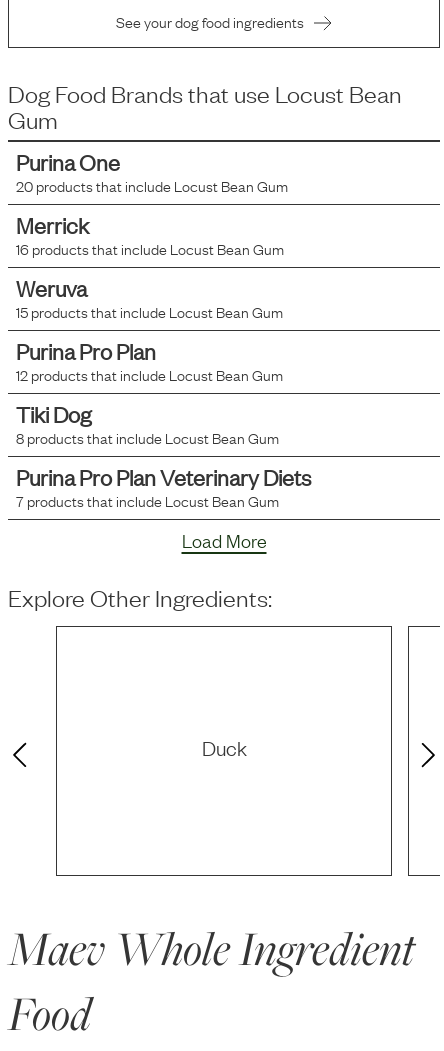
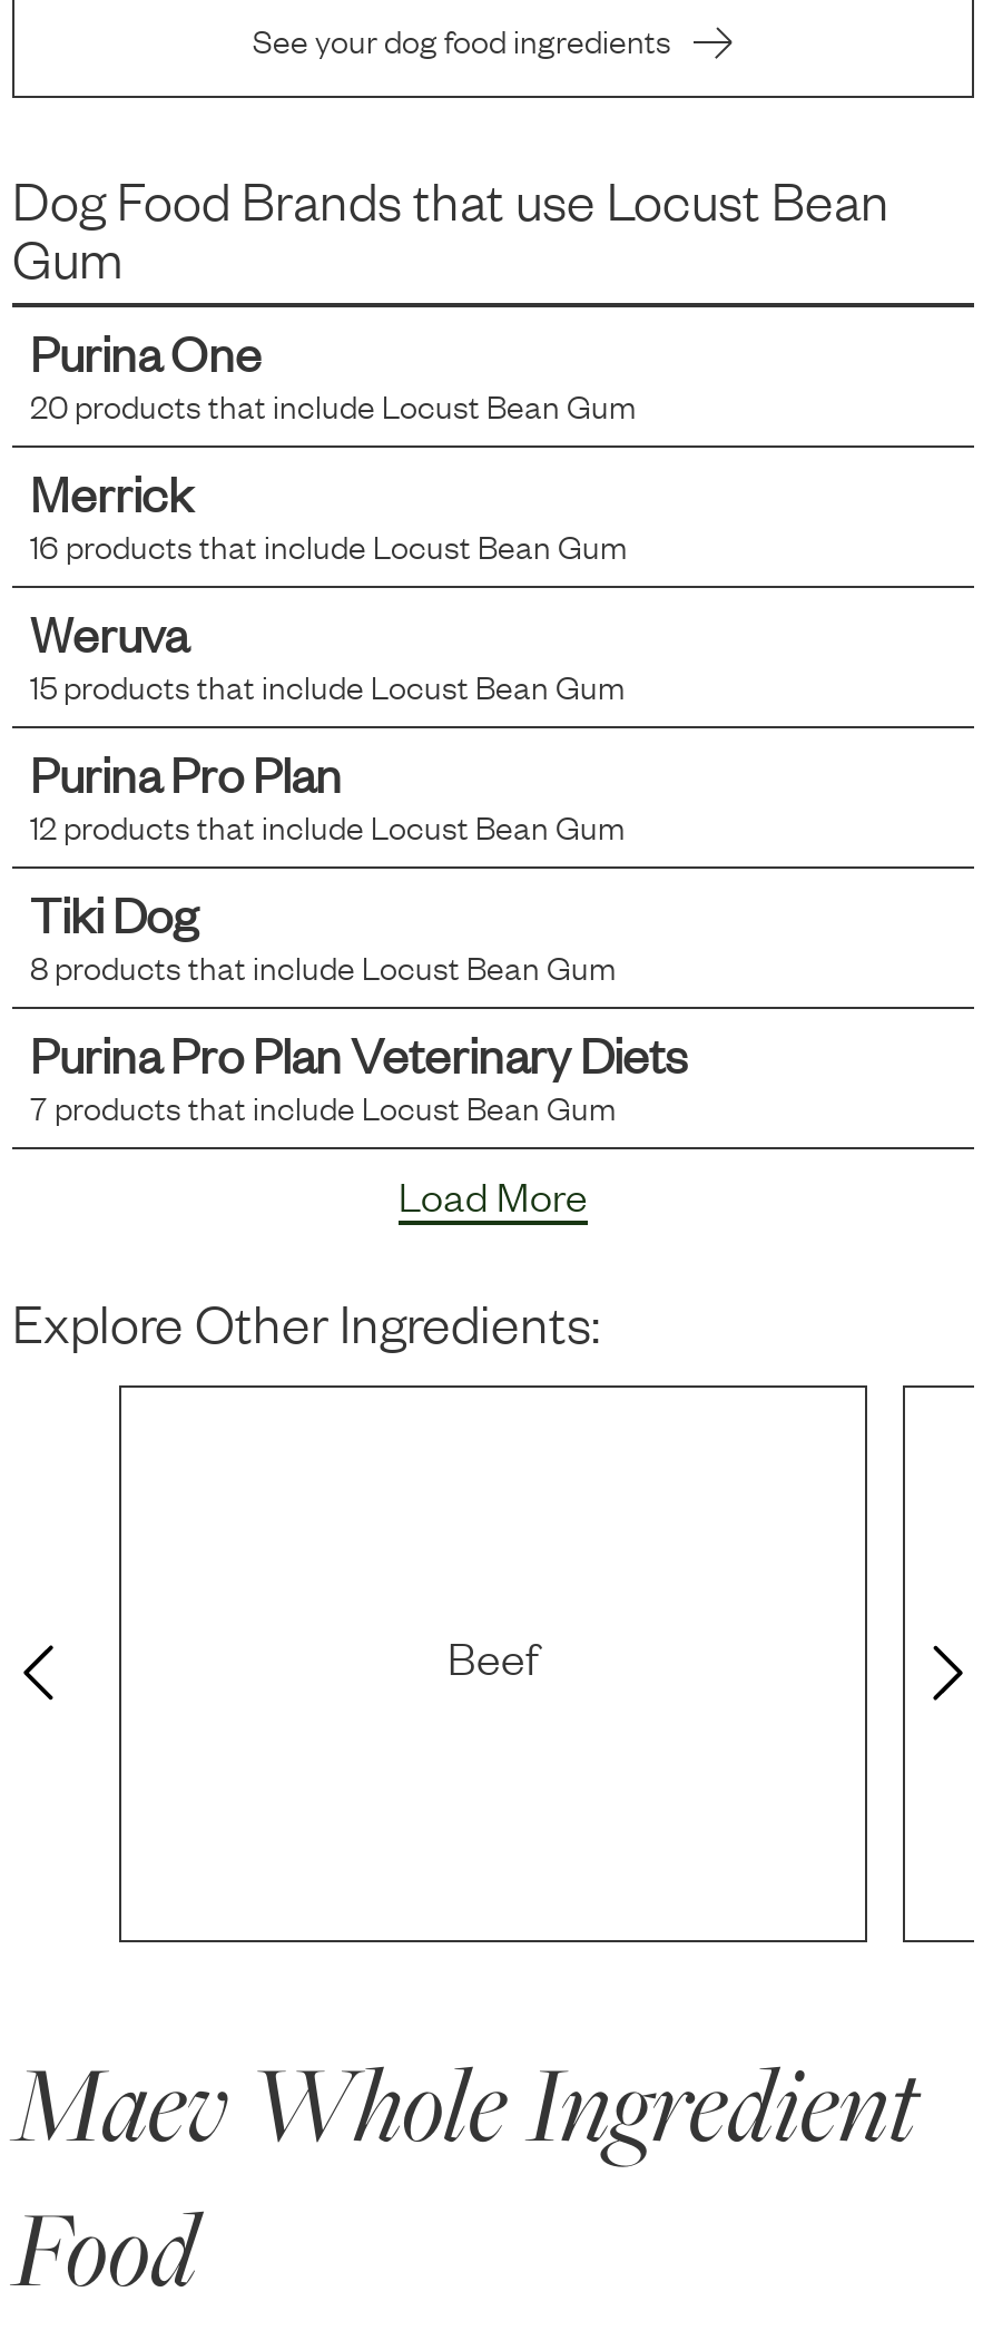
- Duck
+ Beef
